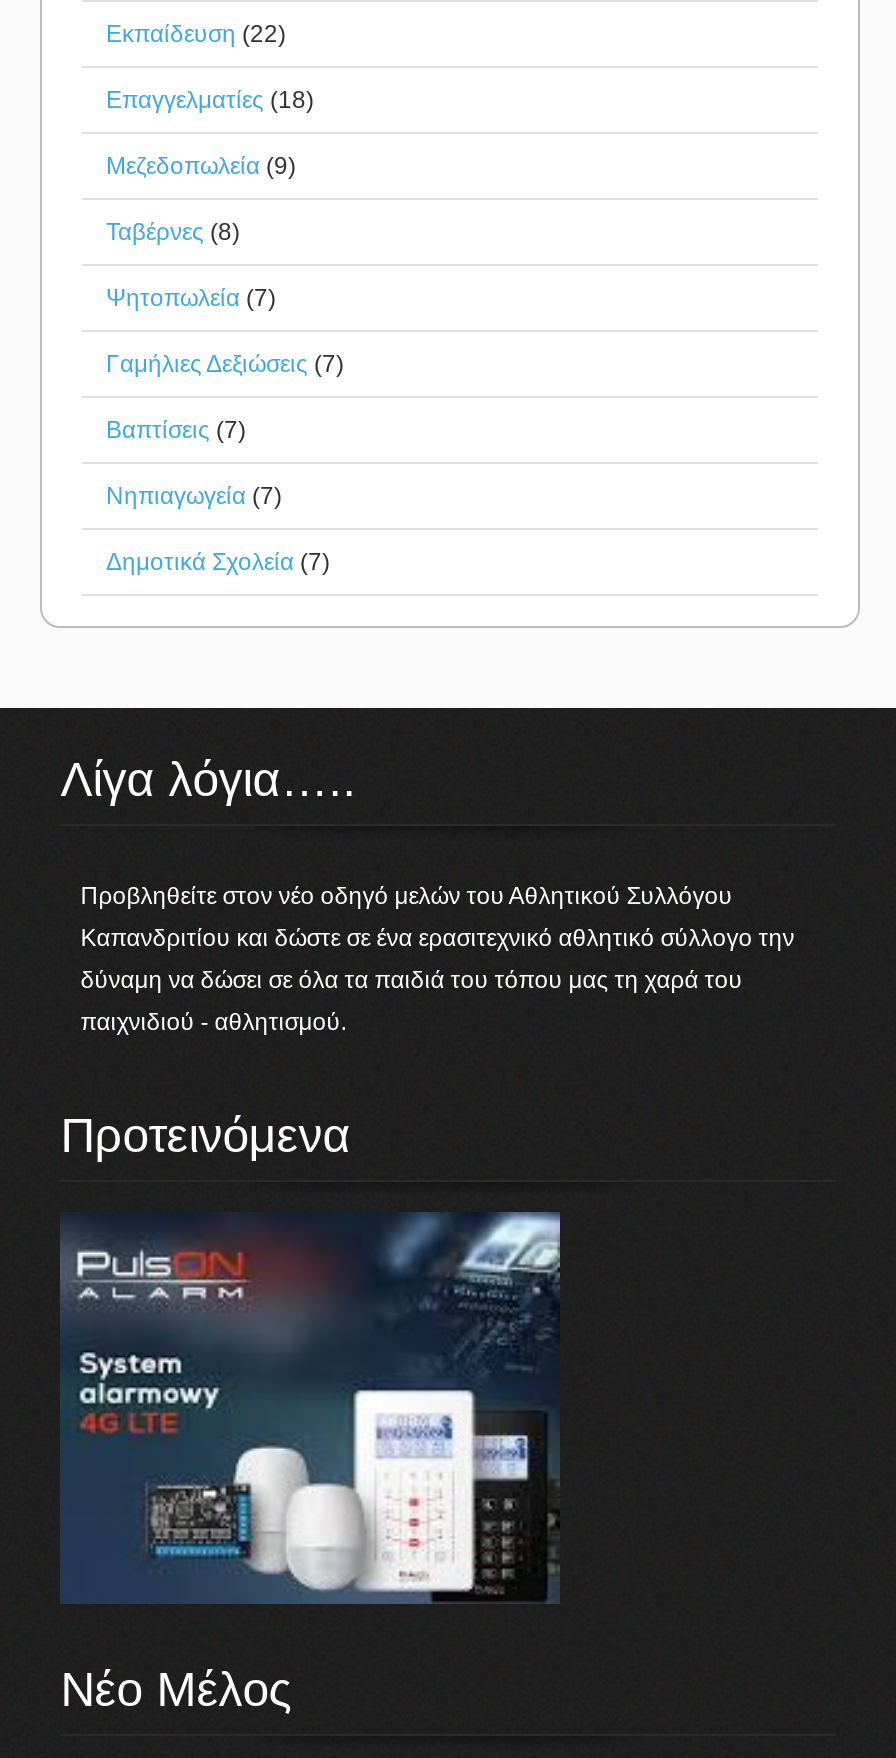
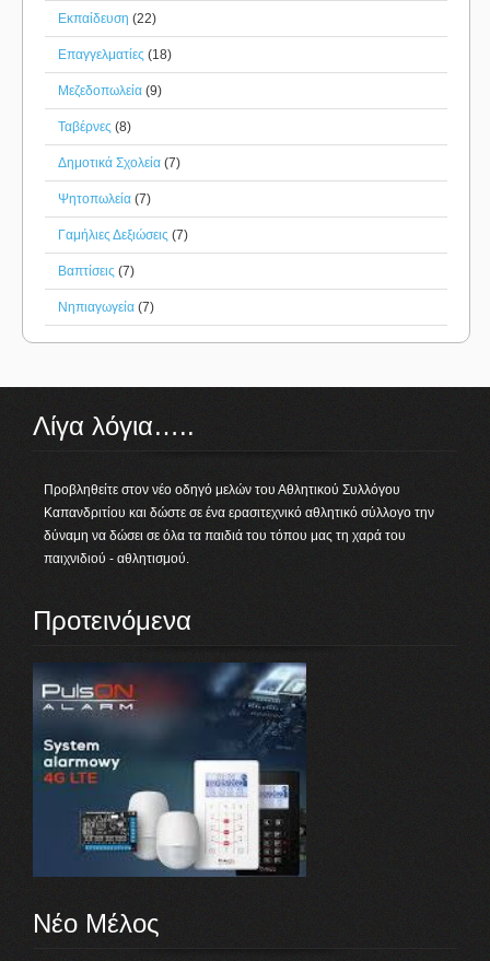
moved down: Ψητοπωλεία (7) | Γαμήλιες Δεξιώσεις (7) | Βαπτίσεις (7) | Νηπιαγωγεία (7)

moved up: Δημοτικά Σχολεία (7)
